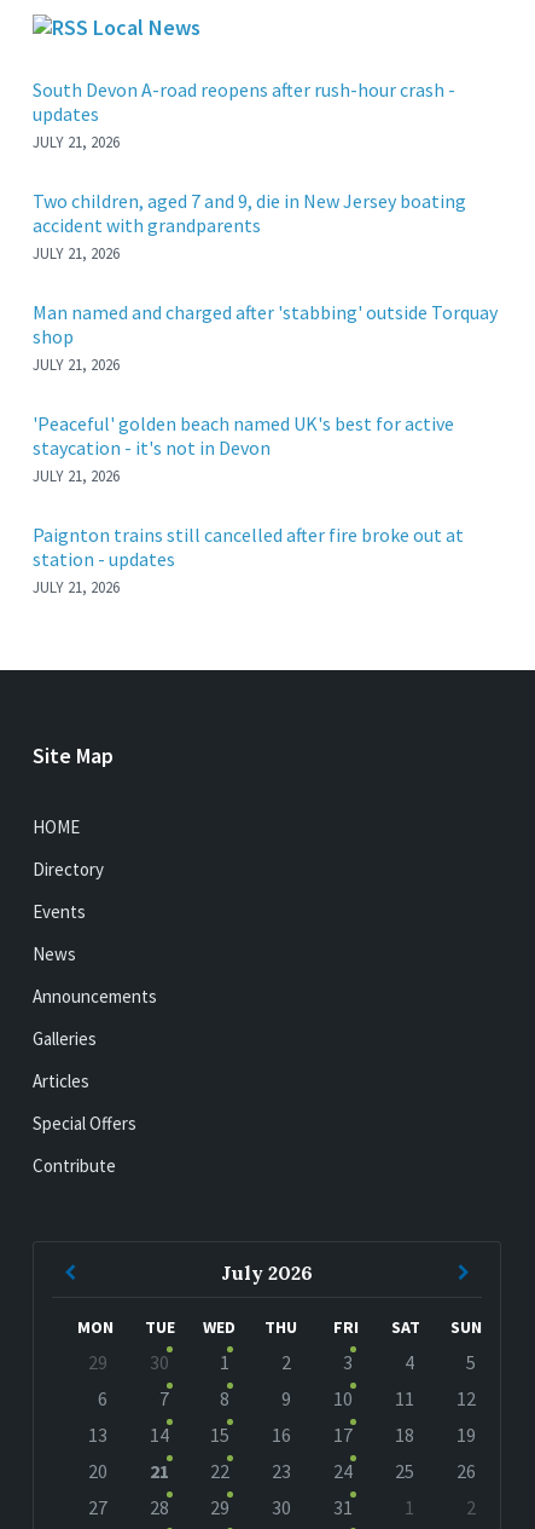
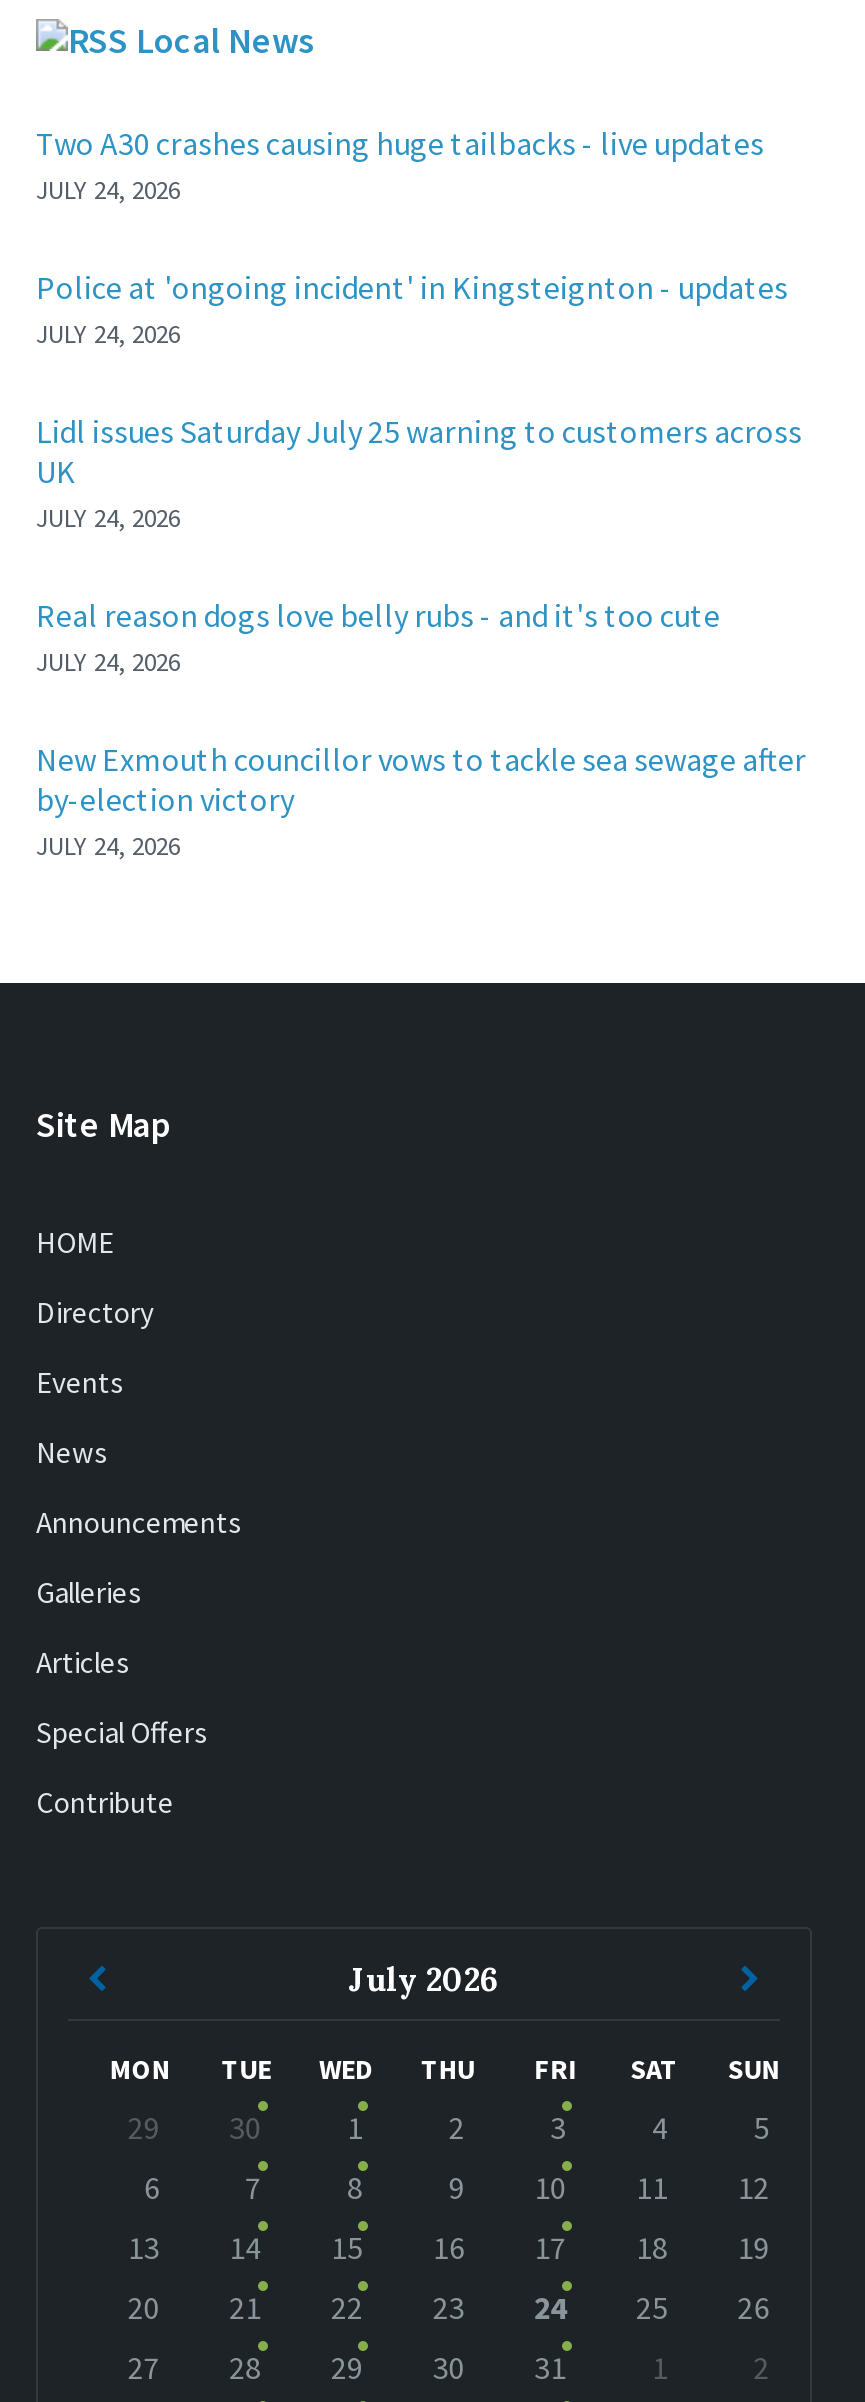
- South Devon A-road reopens after rush-hour crash -
- updates
- JULY 21, 2026
+ Two A30 crashes causing huge tailbacks - live updates
+ JULY 24, 2026

- Two children, aged 7 and 9, die in New Jersey boating
- accident with grandparents
- JULY 21, 2026
+ Police at 'ongoing incident' in Kingsteignton - updates
+ JULY 24, 2026

- Man named and charged after 'stabbing' outside Torquay
- shop
- JULY 21, 2026
+ Lidl issues Saturday July 25 warning to customers across
+ UK
+ JULY 24, 2026

- 'Peaceful' golden beach named UK's best for active
- staycation - it's not in Devon
- JULY 21, 2026
+ Real reason dogs love belly rubs - and it's too cute
+ JULY 24, 2026

- Paignton trains still cancelled after fire broke out at
- station - updates
- JULY 21, 2026
+ New Exmouth councillor vows to tackle sea sewage after
+ by-election victory
+ JULY 24, 2026
